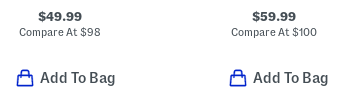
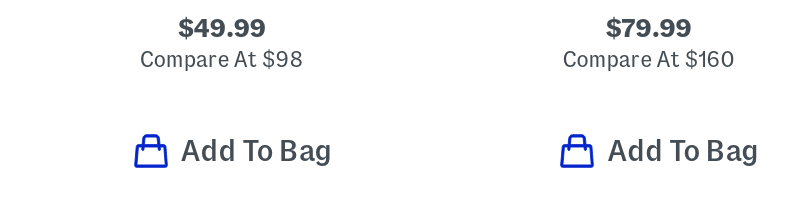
- $59.99
- Compare At $100
+ $79.99
+ Compare At $160
